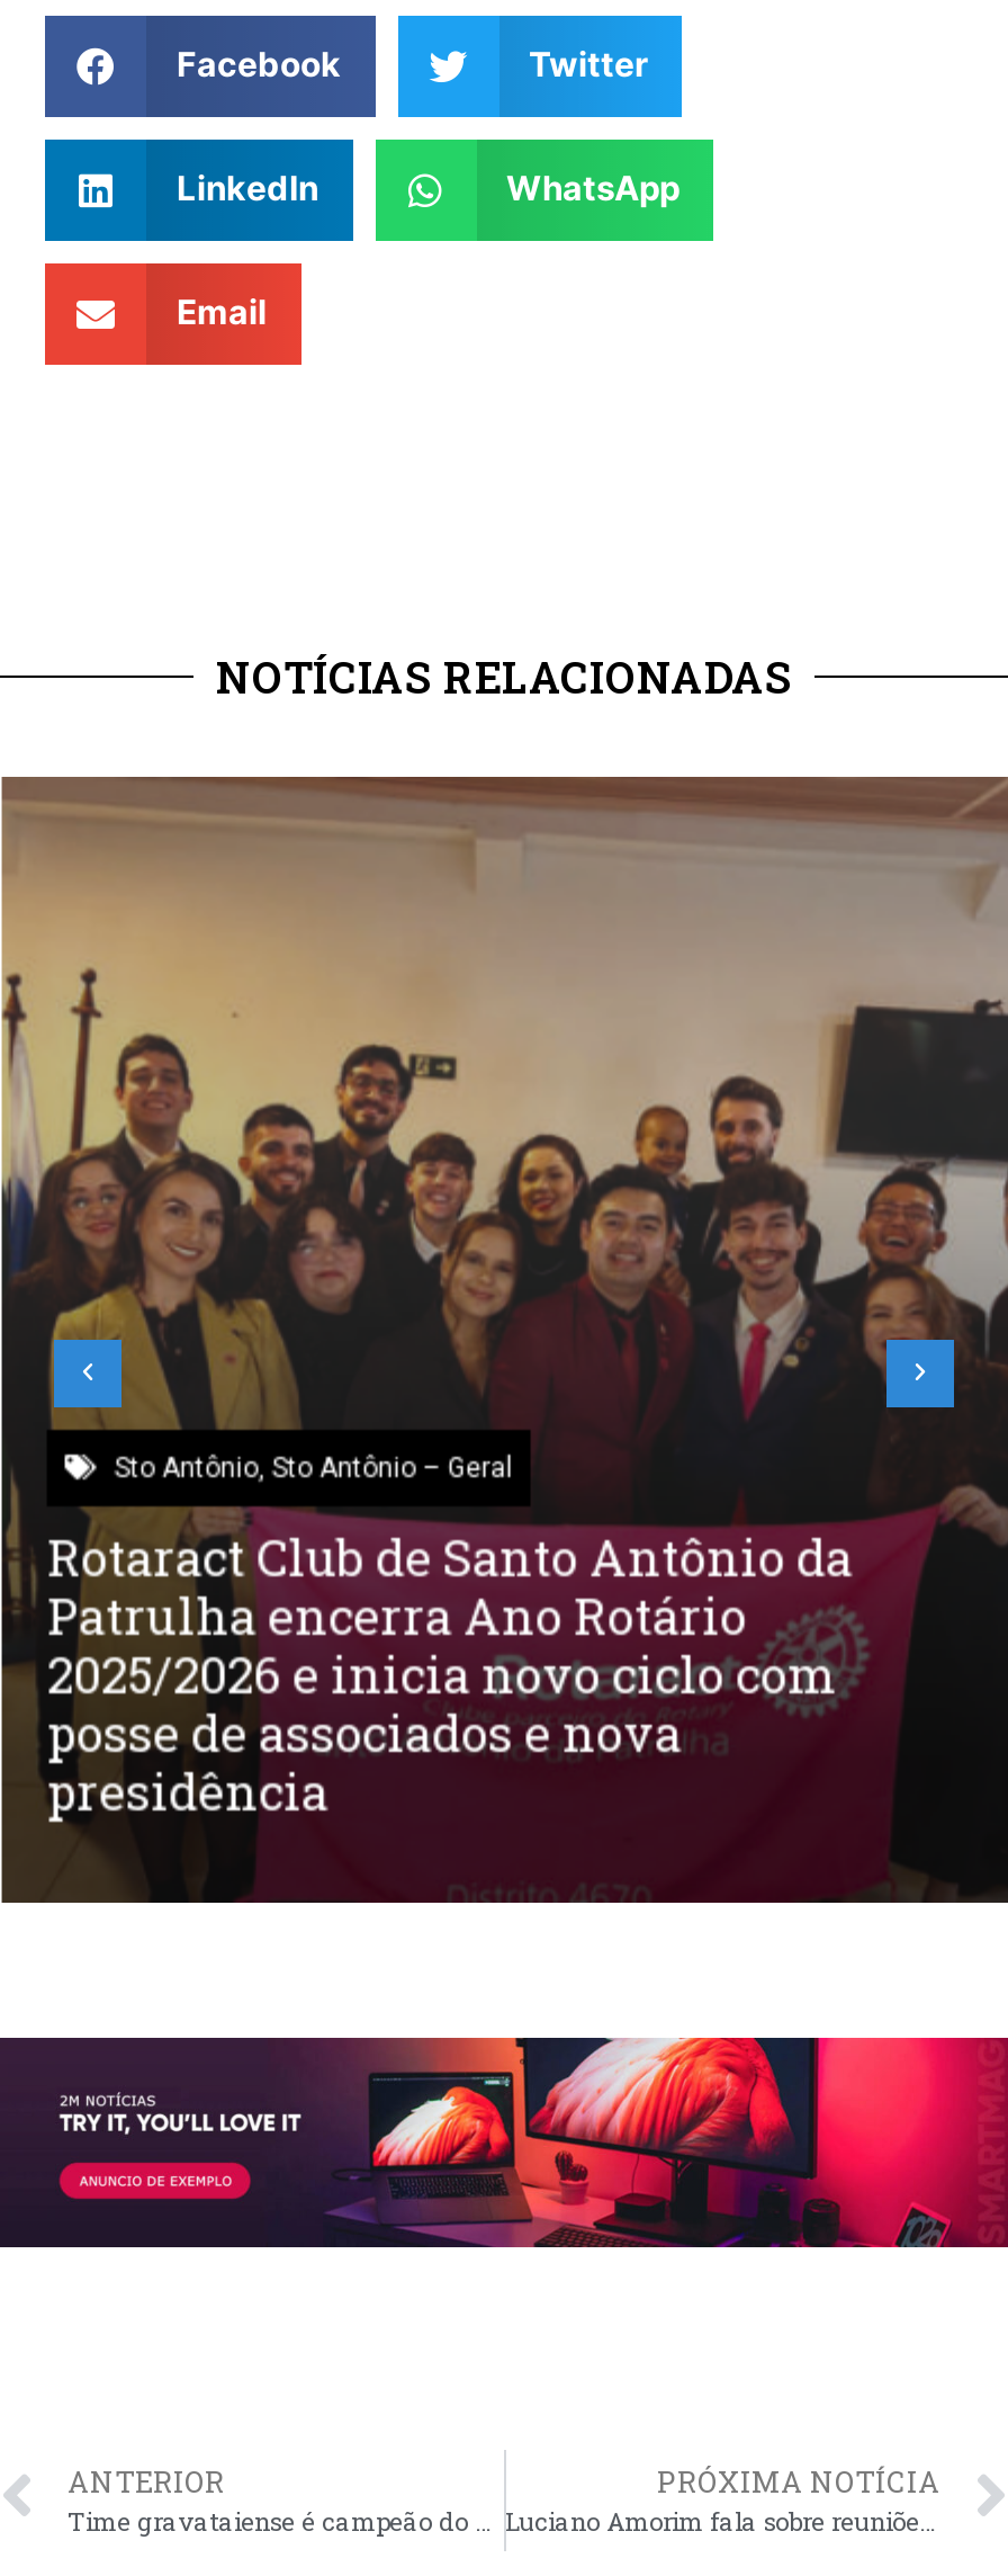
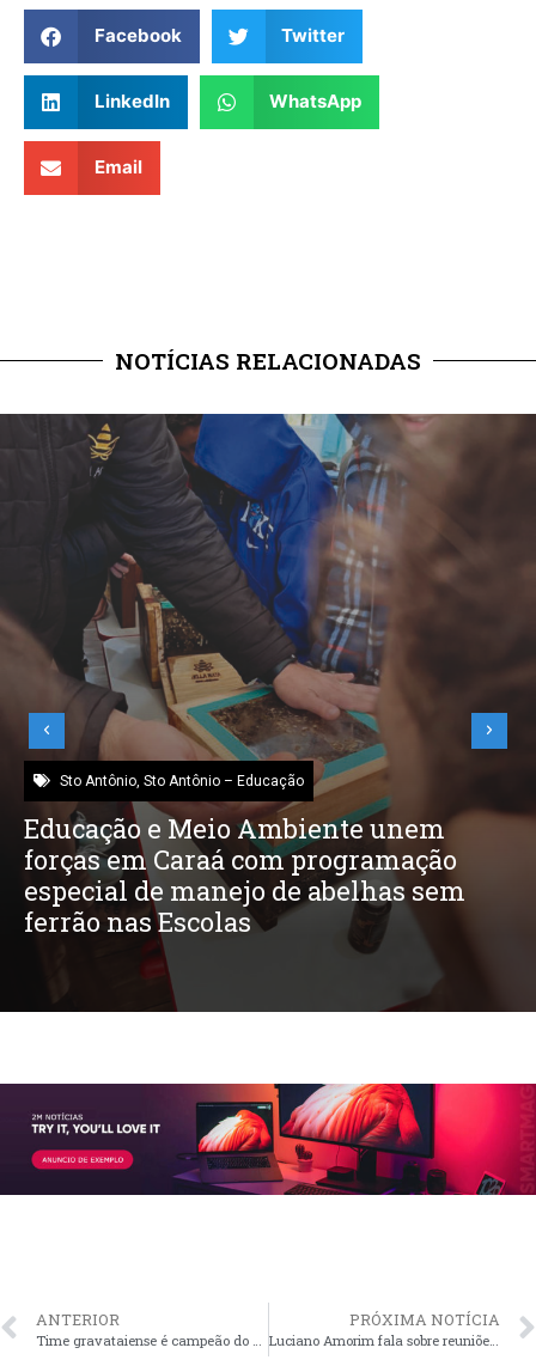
- [image]
- Sto Antônio, Sto Antônio – Geral
+ [image]
+ Sto Antônio, Sto Antônio – Educação

- Rotaract Club de Santo Antônio da
- Patrulha encerra Ano Rotário
- 2025/2026 e inicia novo ciclo com
- posse de associados e nova
- presidência
+ Educação e Meio Ambiente unem
+ forças em Caraá com programação
+ especial de manejo de abelhas sem
+ ferrão nas Escolas
